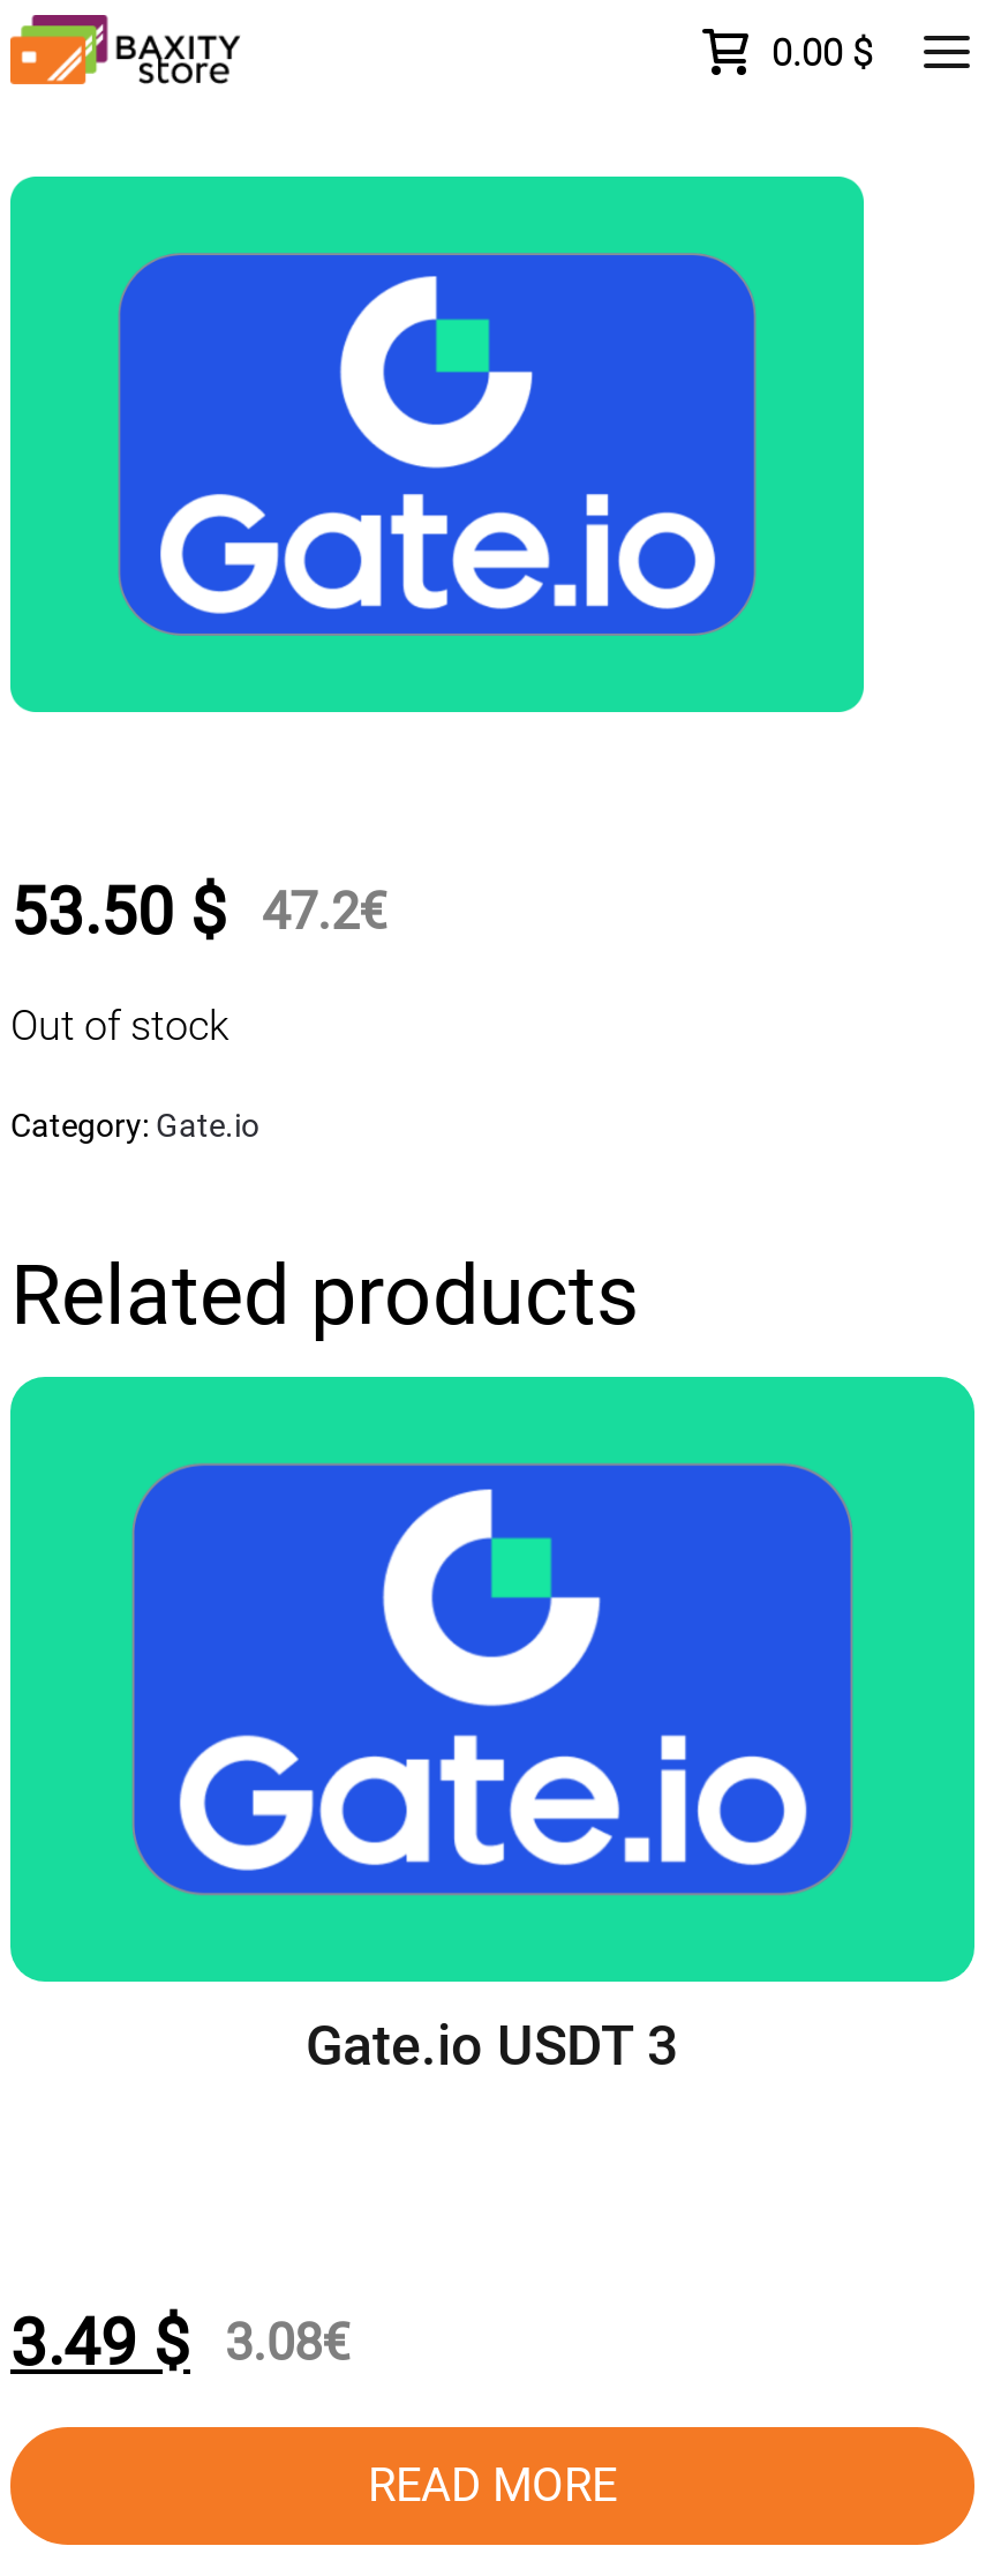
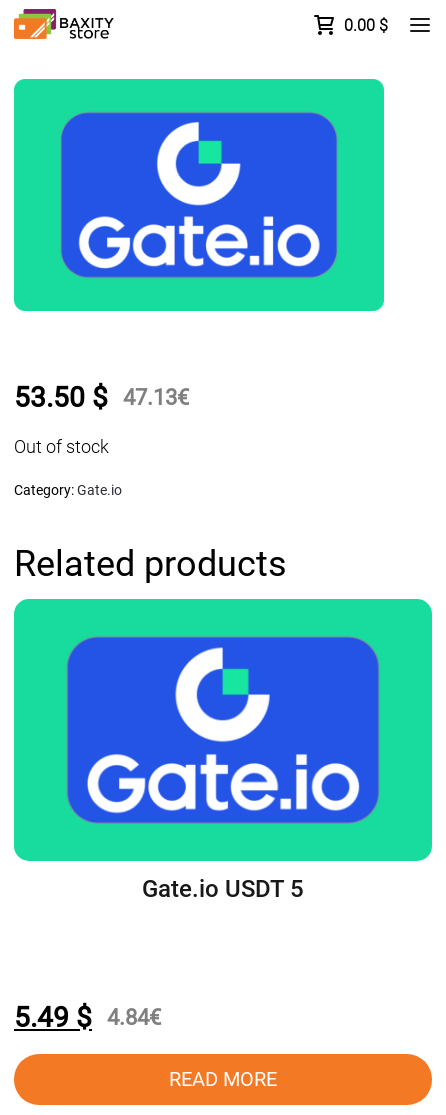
- 53.50 $ 47.2€
+ 53.50 $ 47.13€

- Gate.io USDT 3
+ Gate.io USDT 5

- 3.49 $ 3.08€
+ 5.49 $ 4.84€
